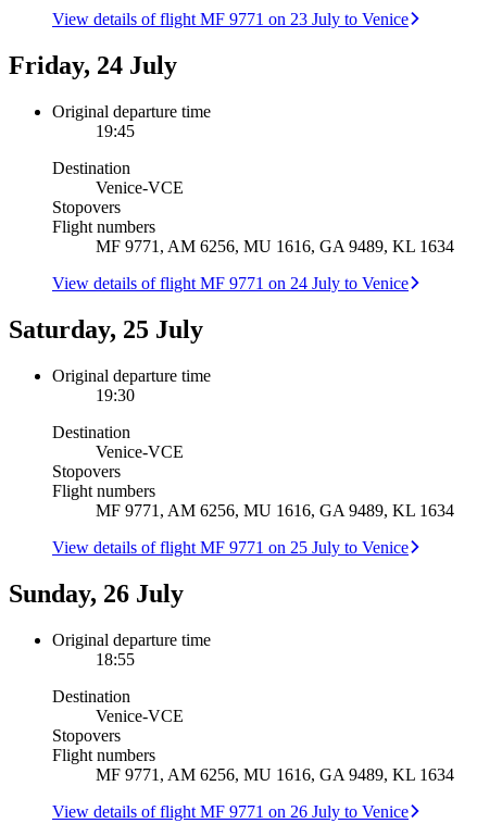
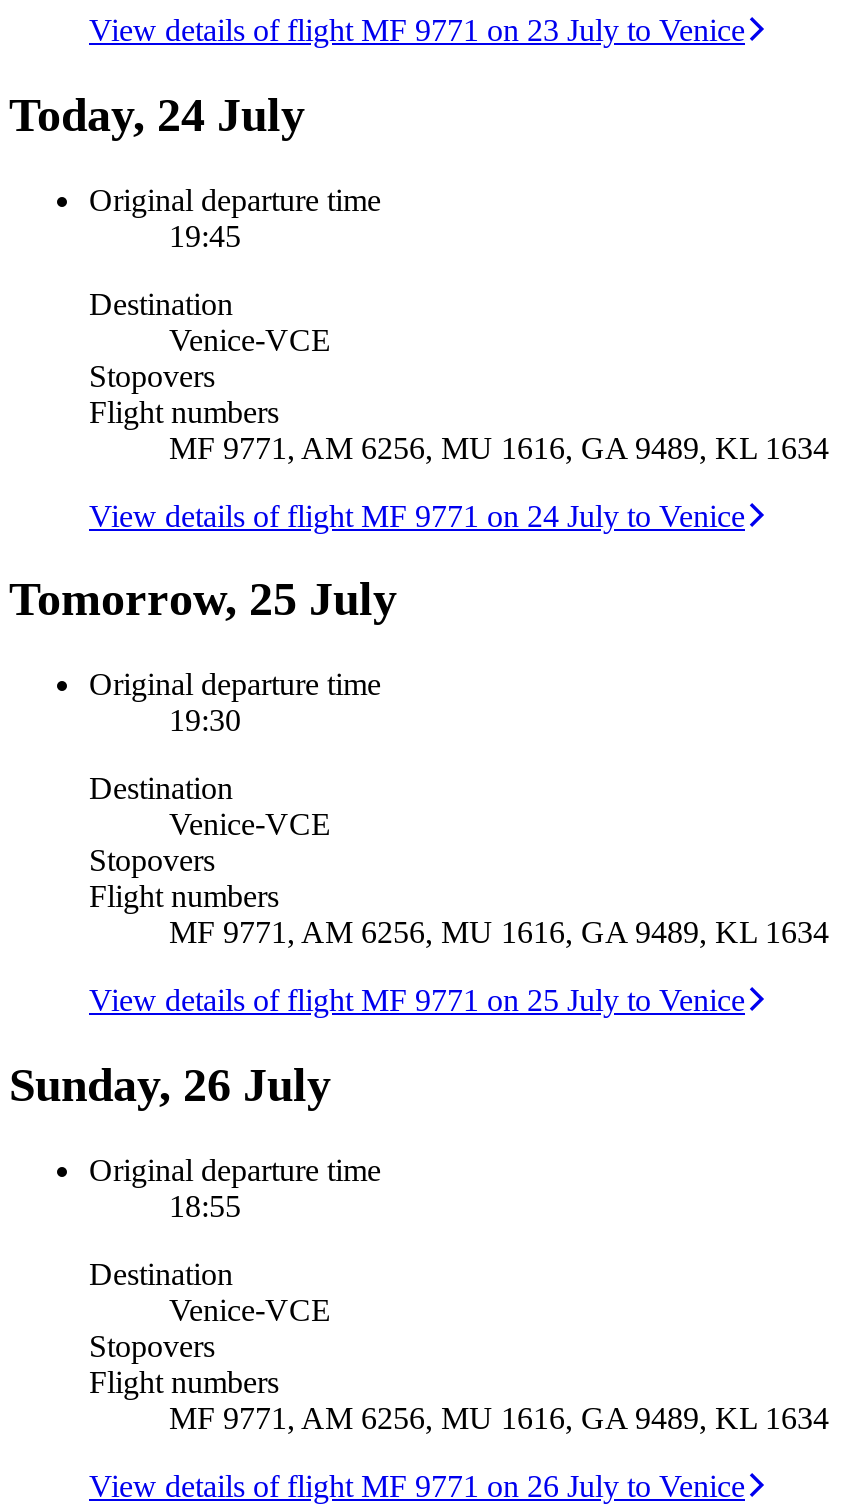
- Friday, 24 July
+ Today, 24 July

- Saturday, 25 July
+ Tomorrow, 25 July
